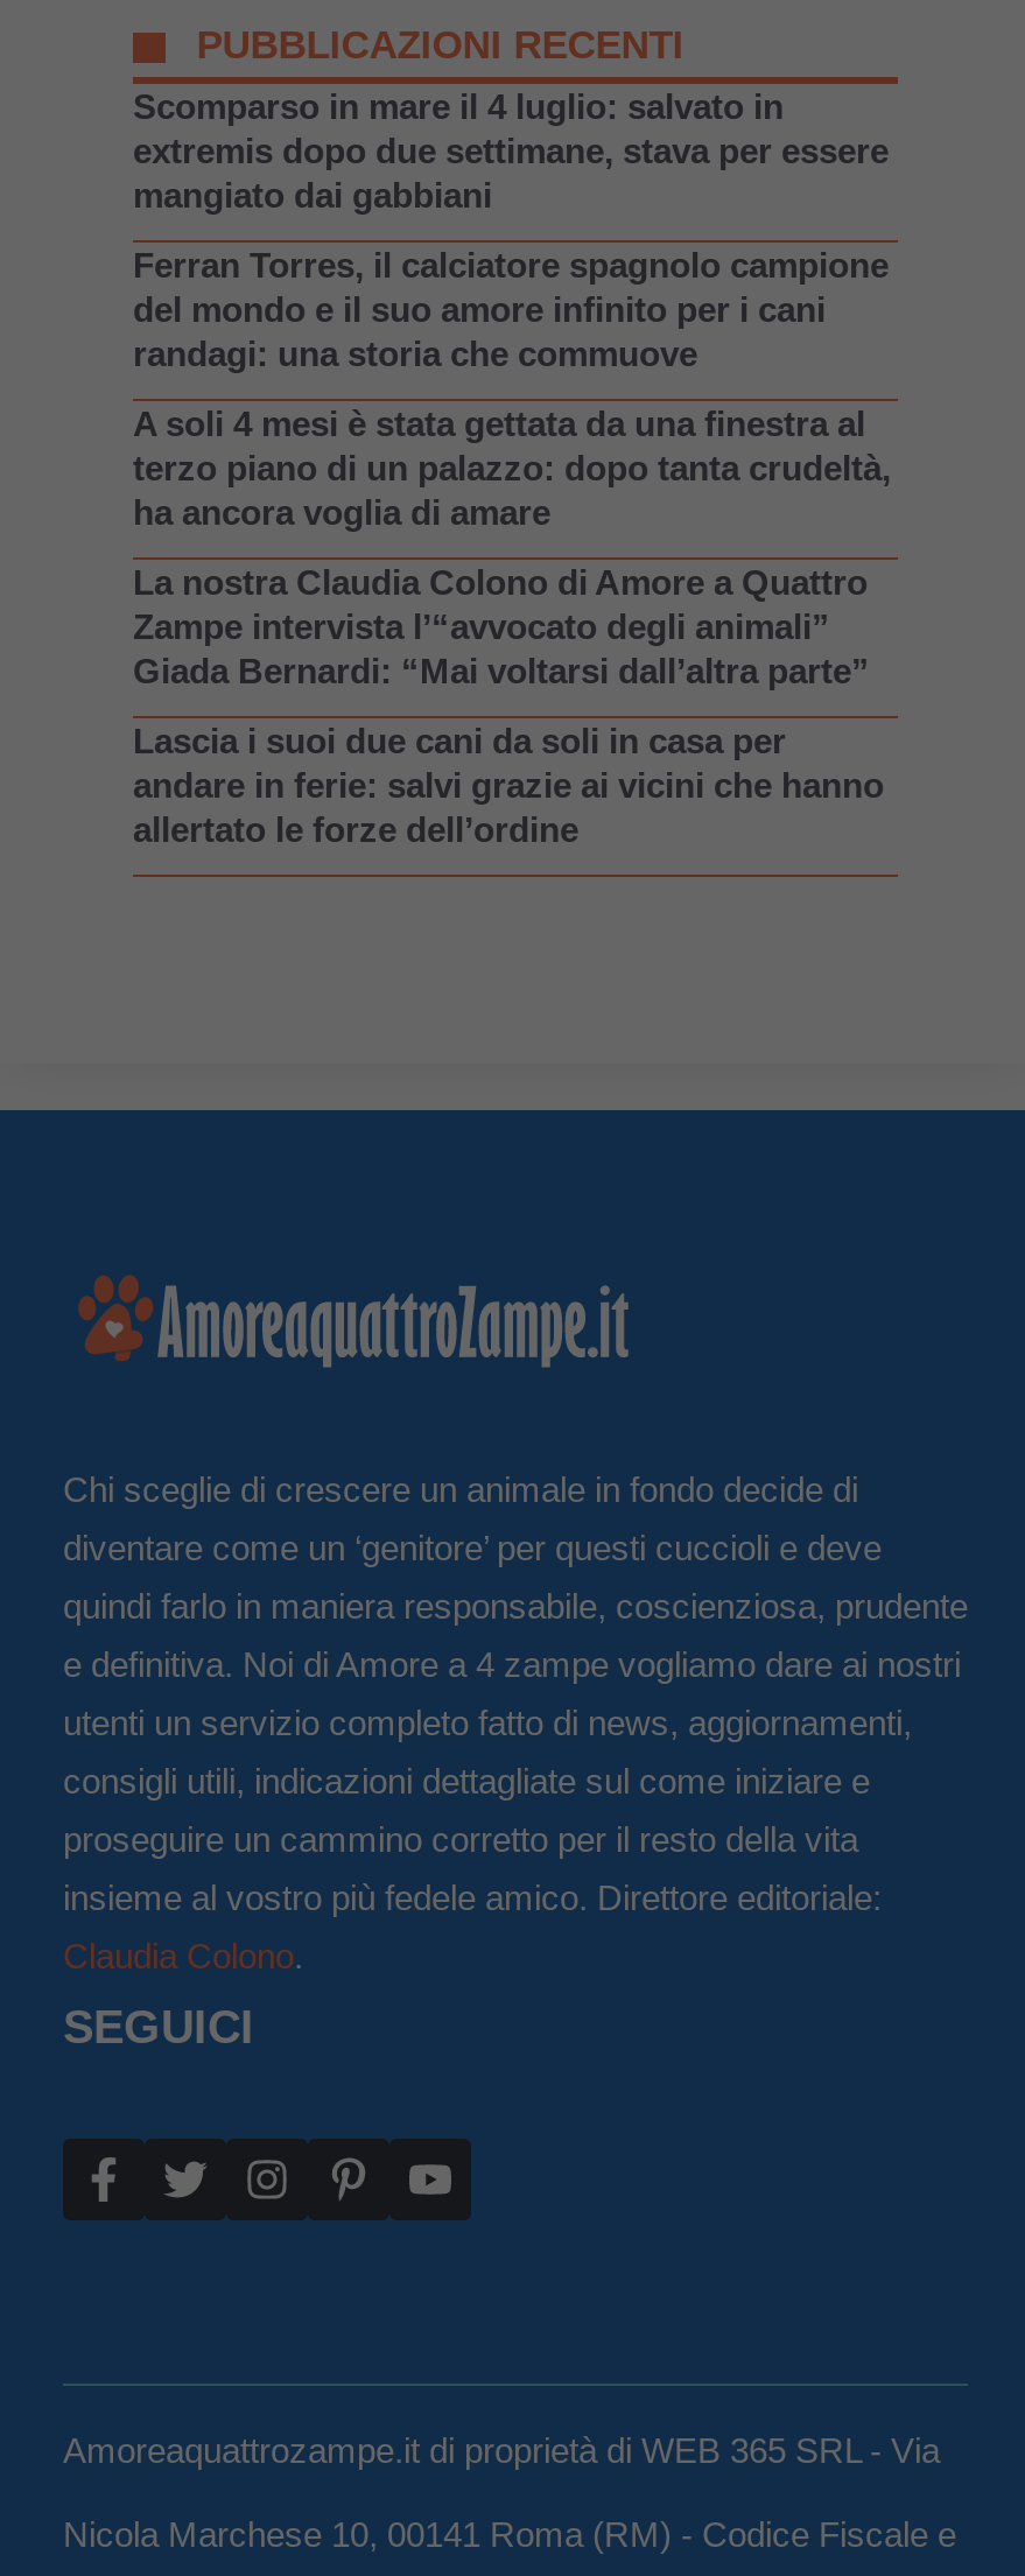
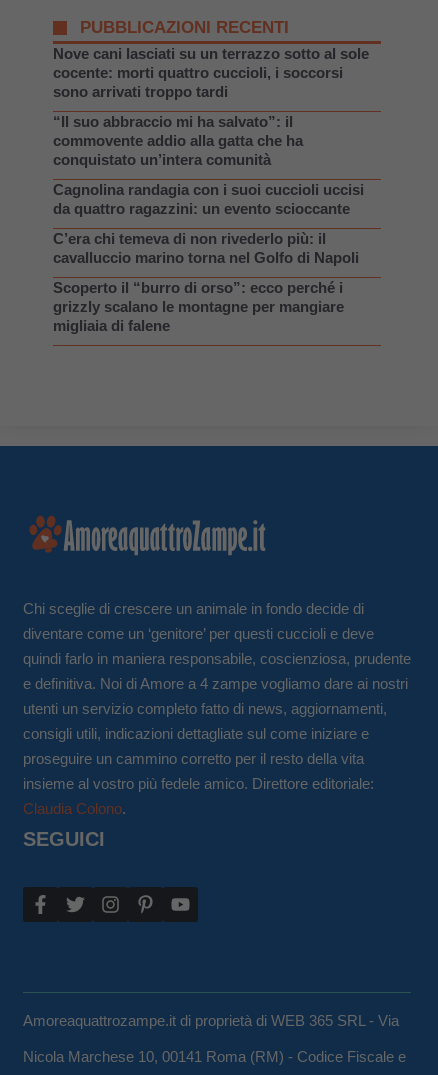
- Scomparso in mare il 4 luglio: salvato in
- extremis dopo due settimane, stava per essere
- mangiato dai gabbiani
+ Nove cani lasciati su un terrazzo sotto al sole
+ cocente: morti quattro cuccioli, i soccorsi
+ sono arrivati troppo tardi

- Ferran Torres, il calciatore spagnolo campione
- del mondo e il suo amore infinito per i cani
- randagi: una storia che commuove
+ “Il suo abbraccio mi ha salvato”: il
+ commovente addio alla gatta che ha
+ conquistato un’intera comunità

- A soli 4 mesi è stata gettata da una finestra al
- terzo piano di un palazzo: dopo tanta crudeltà,
- ha ancora voglia di amare
+ Cagnolina randagia con i suoi cuccioli uccisi
+ da quattro ragazzini: un evento scioccante

- La nostra Claudia Colono di Amore a Quattro
- Zampe intervista l’“avvocato degli animali”
- Giada Bernardi: “Mai voltarsi dall’altra parte”
+ C’era chi temeva di non rivederlo più: il
+ cavalluccio marino torna nel Golfo di Napoli

- Lascia i suoi due cani da soli in casa per
- andare in ferie: salvi grazie ai vicini che hanno
- allertato le forze dell’ordine
+ Scoperto il “burro di orso”: ecco perché i
+ grizzly scalano le montagne per mangiare
+ migliaia di falene
